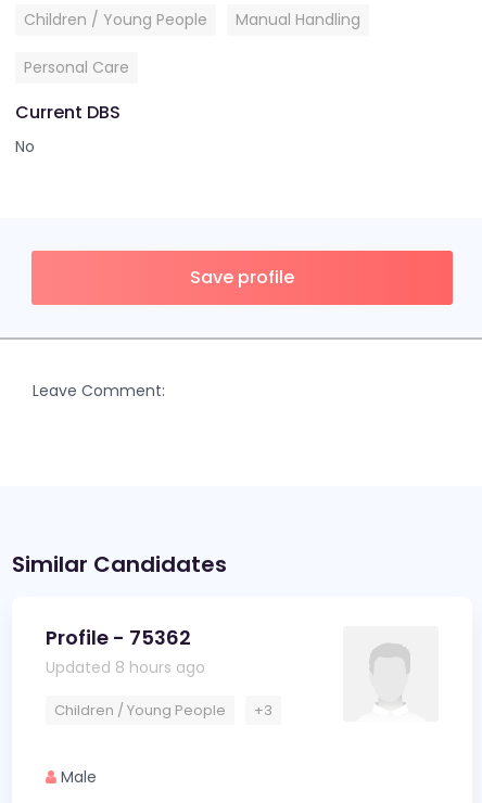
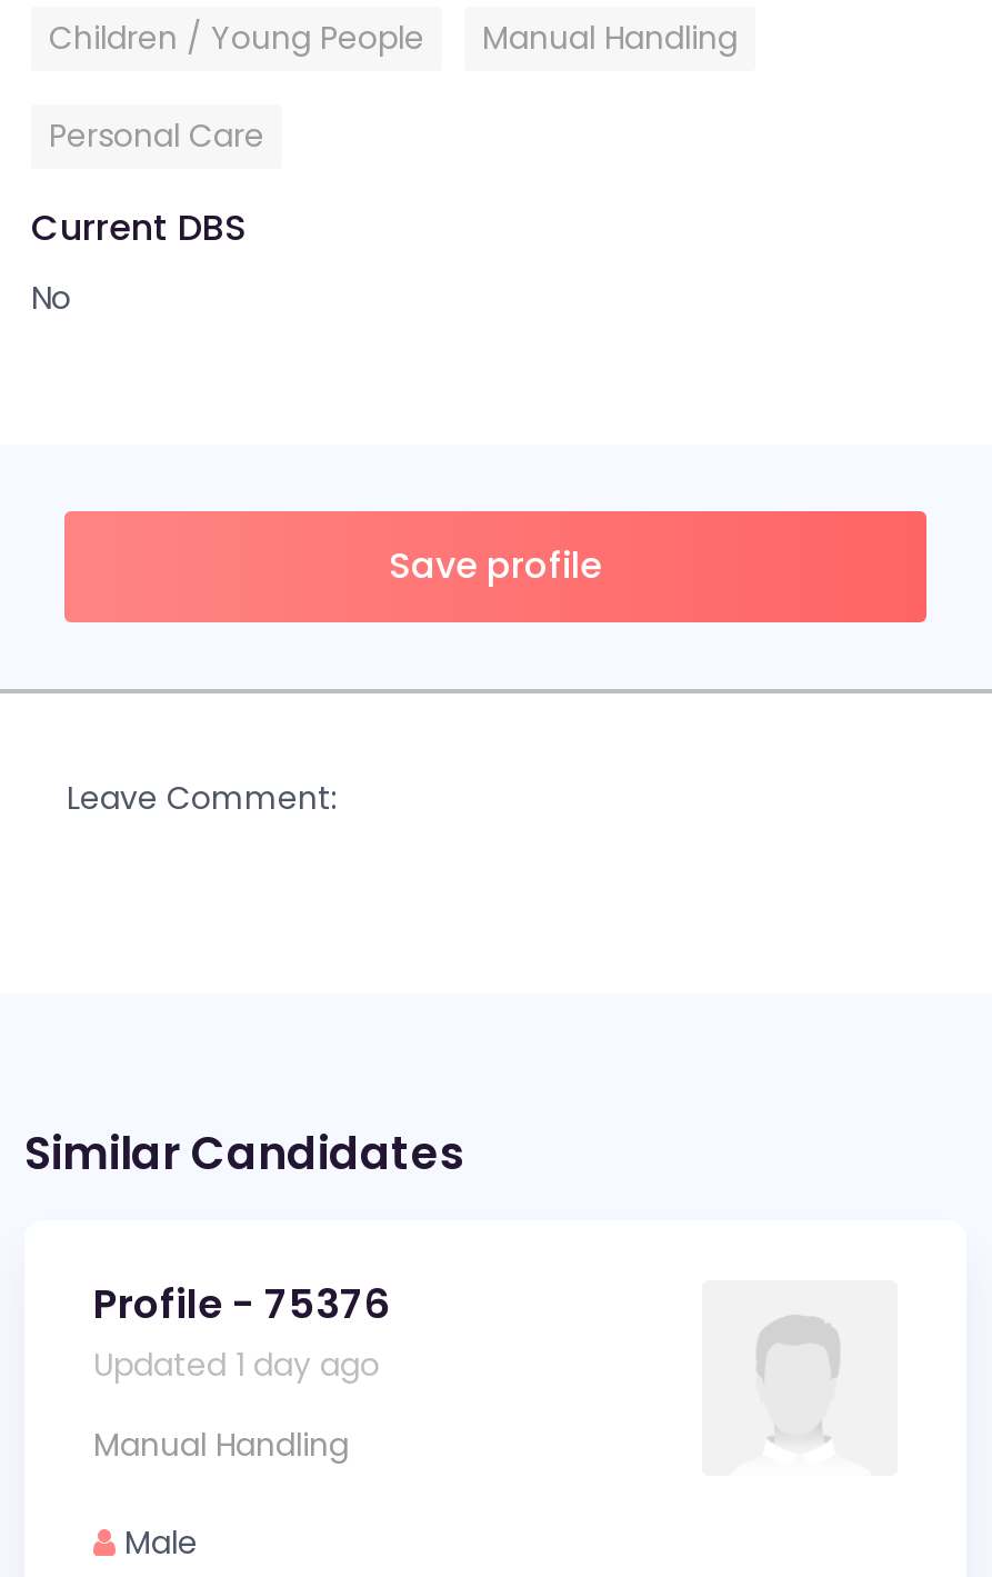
- Profile - 75362
- Updated 8 hours ago
+ Profile - 75376
+ Updated 1 day ago

- Children / Young People
- +3
+ Manual Handling
